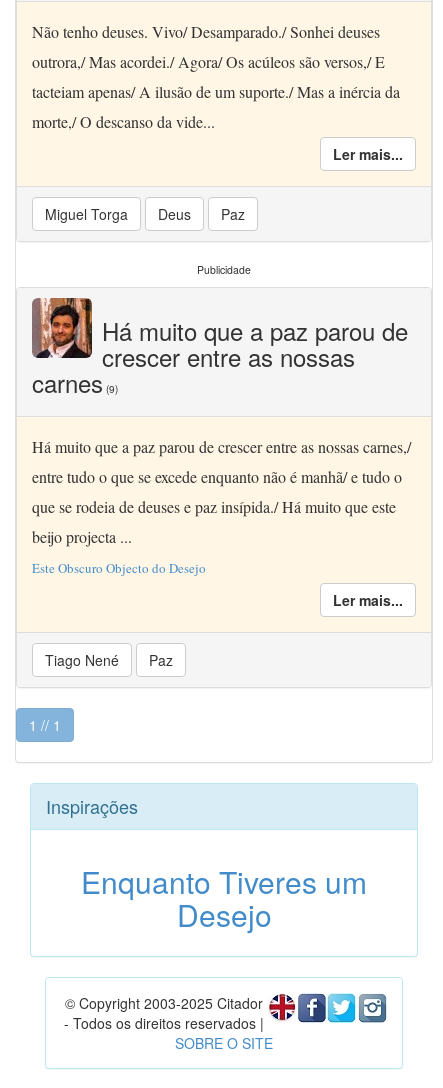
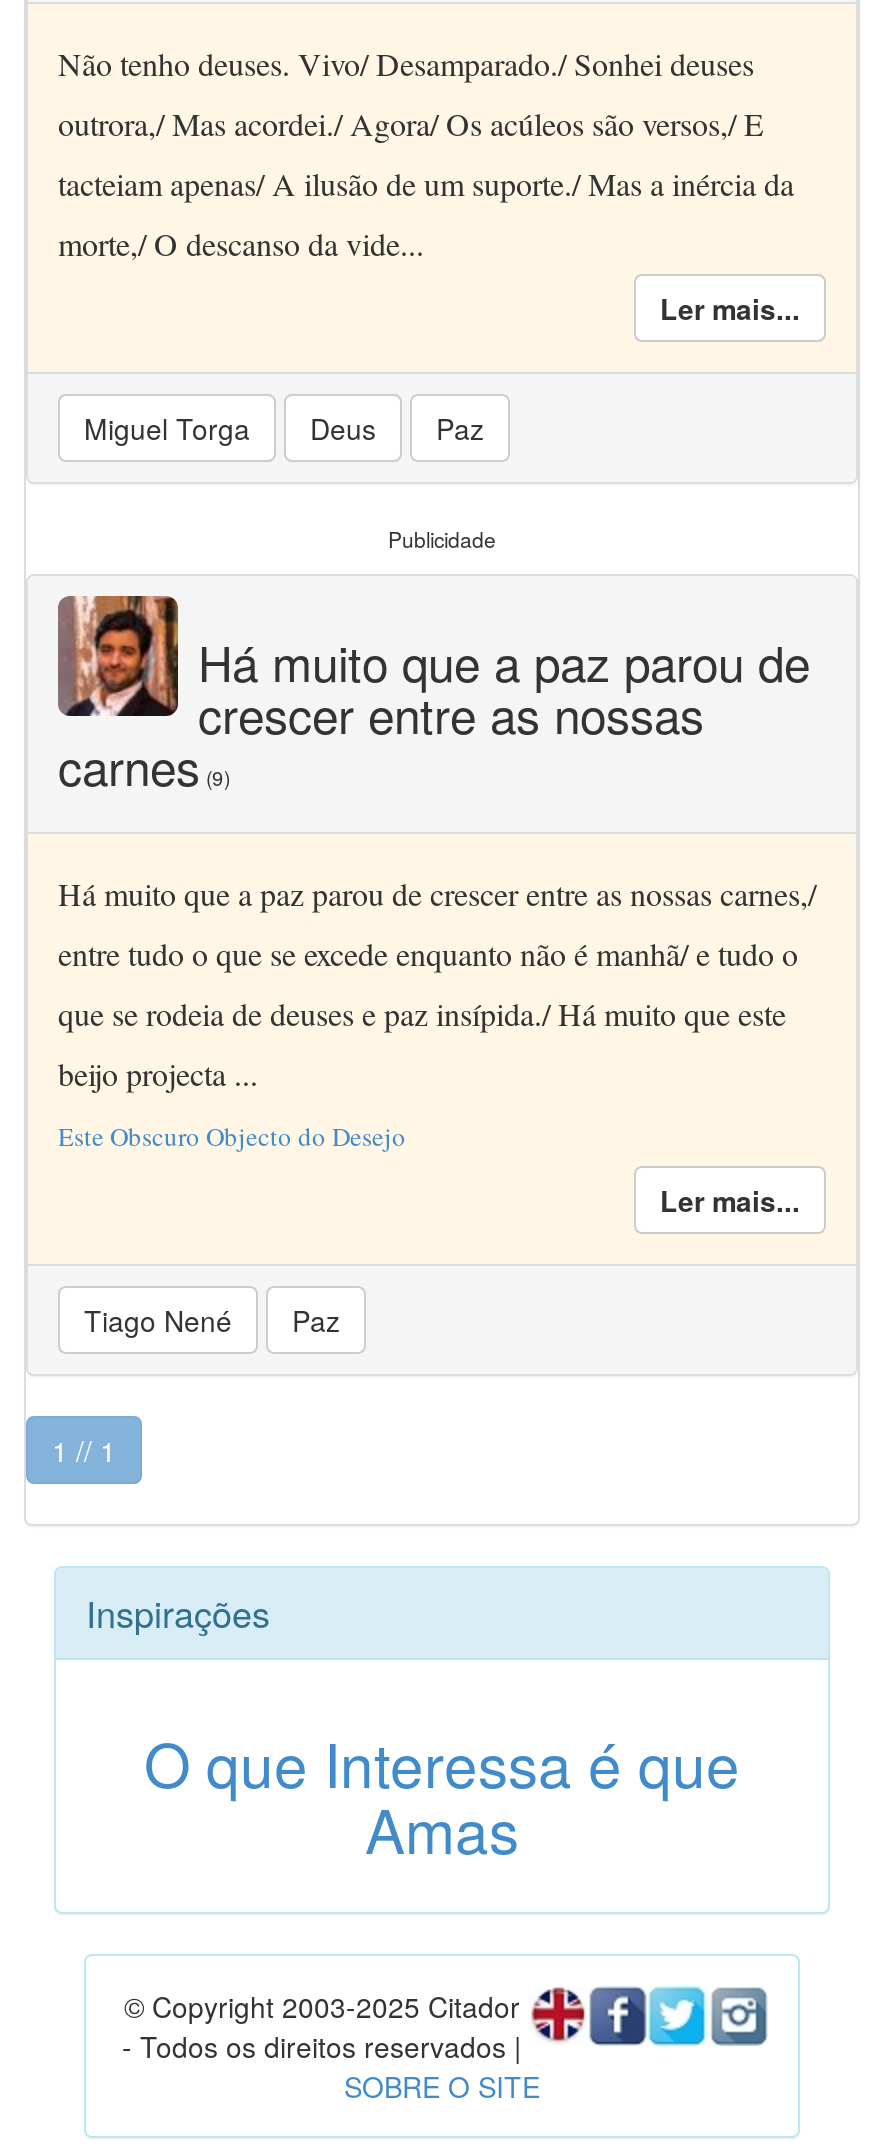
- Enquanto Tiveres um
- Desejo
+ O que Interessa é que
+ Amas
